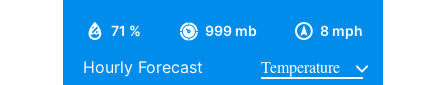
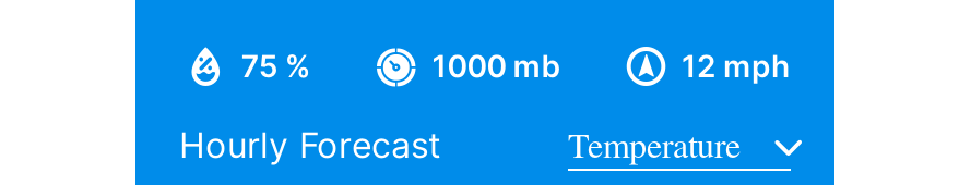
- 71 %
+ 75 %

- 999 mb
+ 1000 mb

- 8 mph
+ 12 mph
